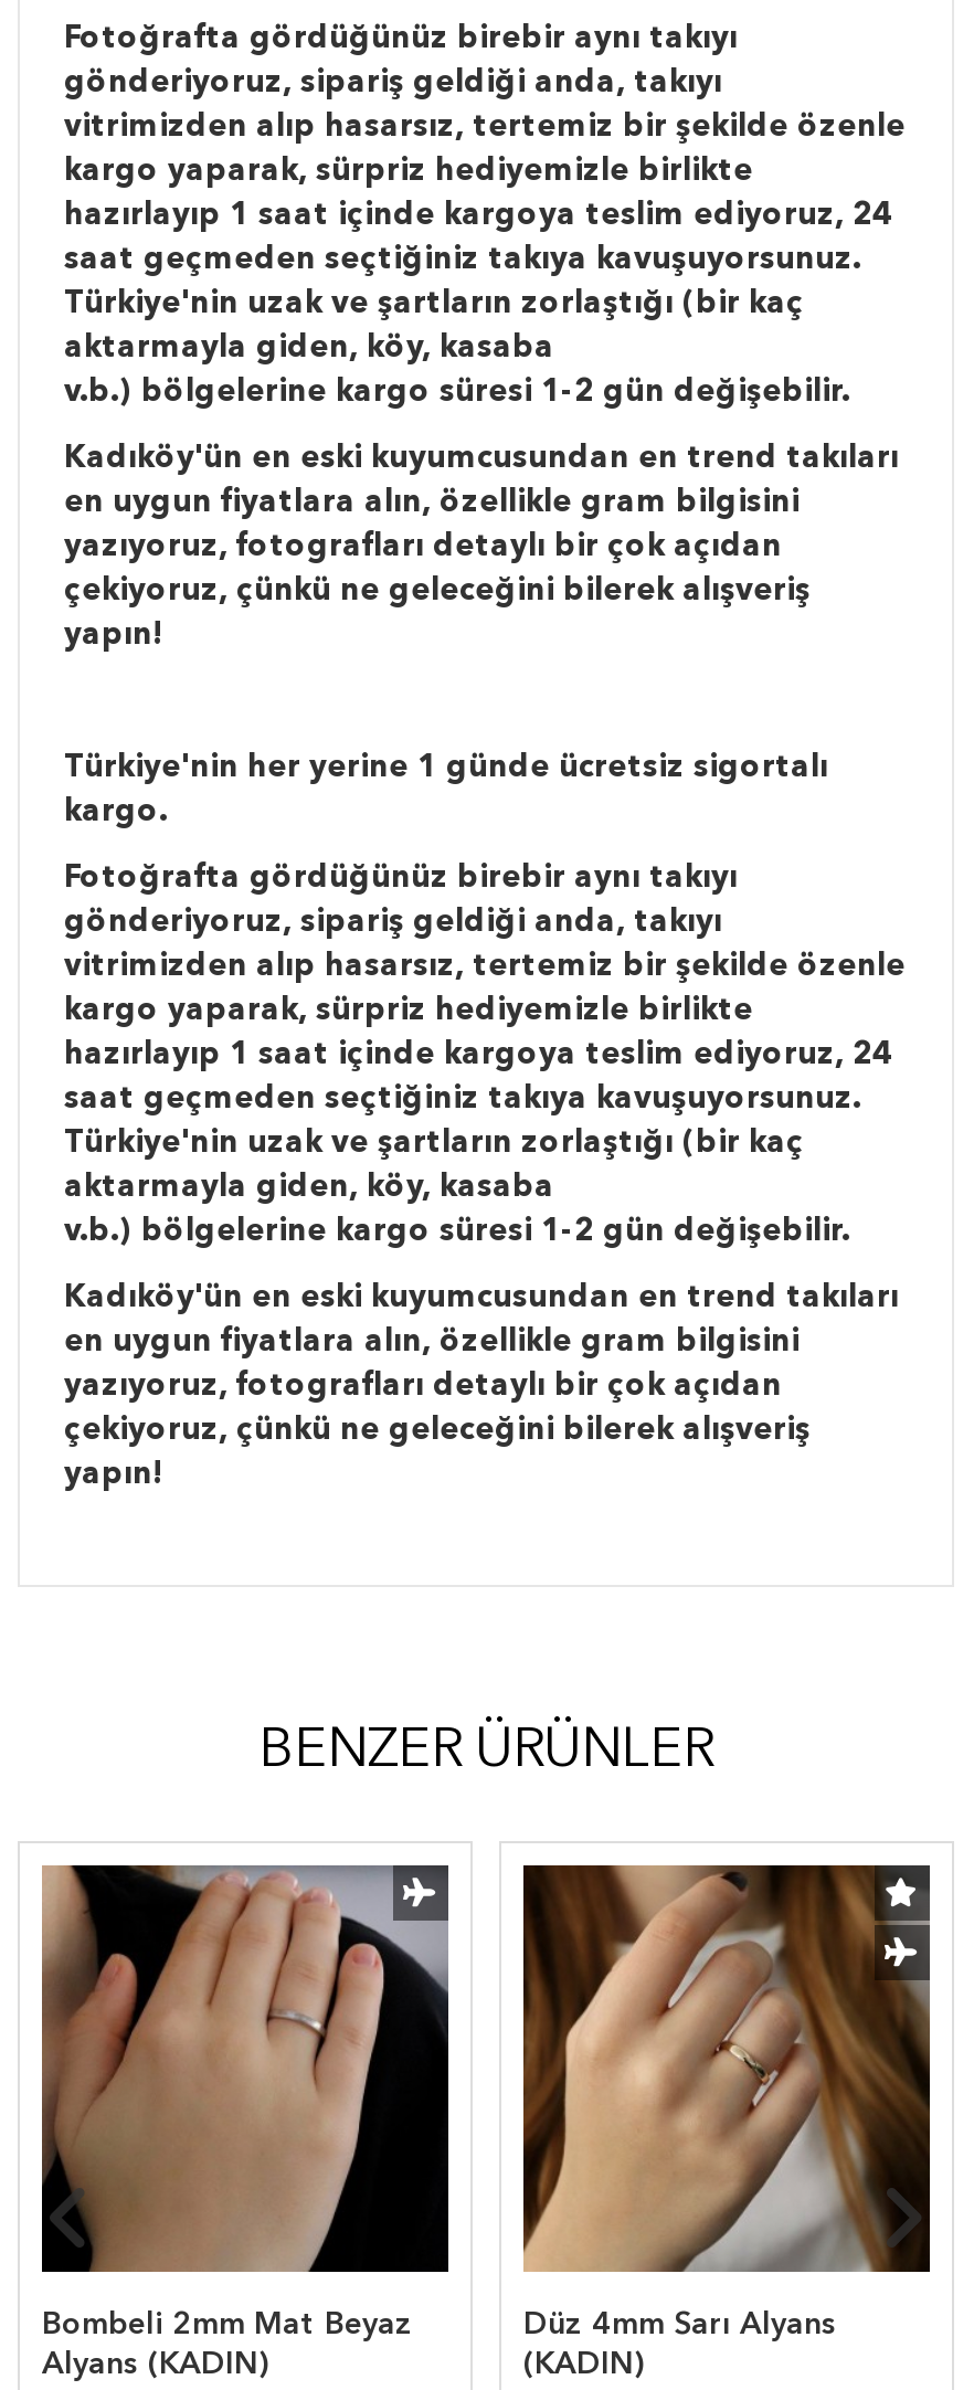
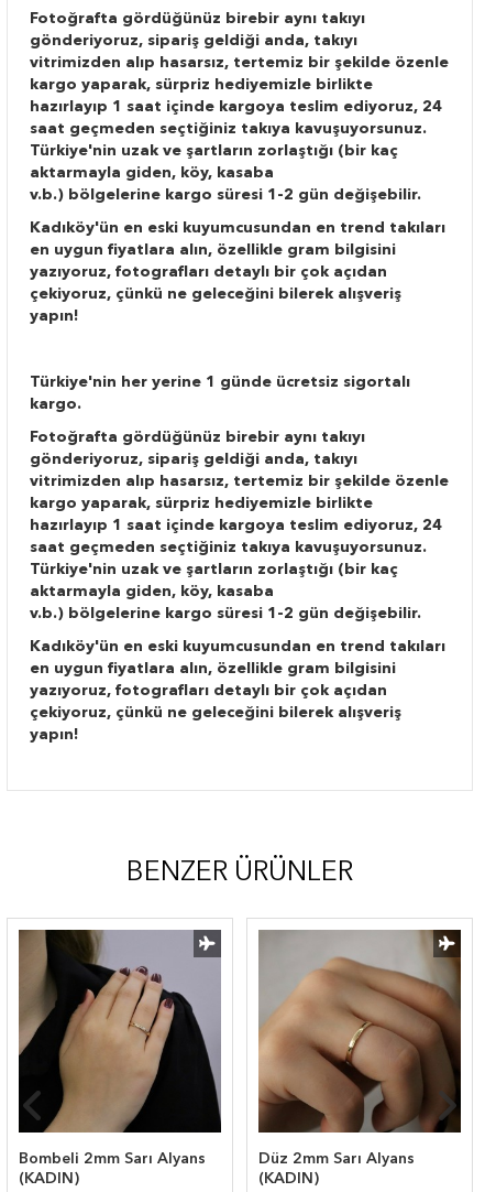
- [image]
- Bombeli 2mm Mat Beyaz
- Alyans (KADIN)
+ [image]
+ Bombeli 2mm Sarı Alyans
+ (KADIN)

- [image]
- Düz 4mm Sarı Alyans
+ [image]
+ Düz 2mm Sarı Alyans
